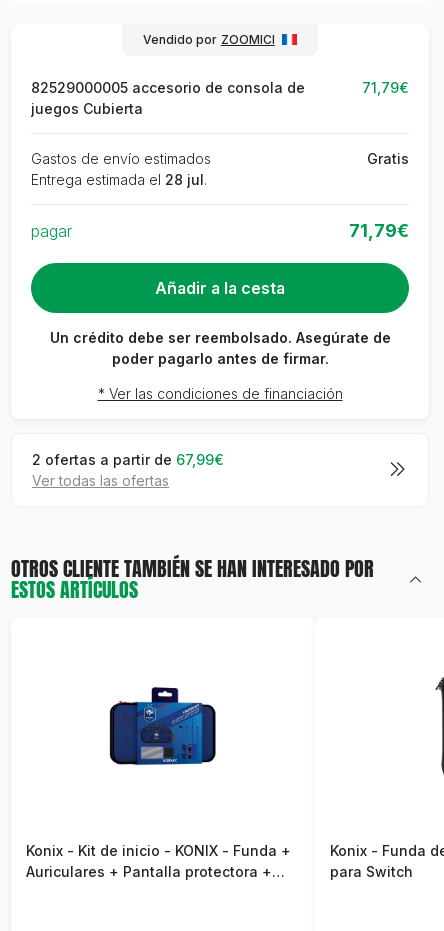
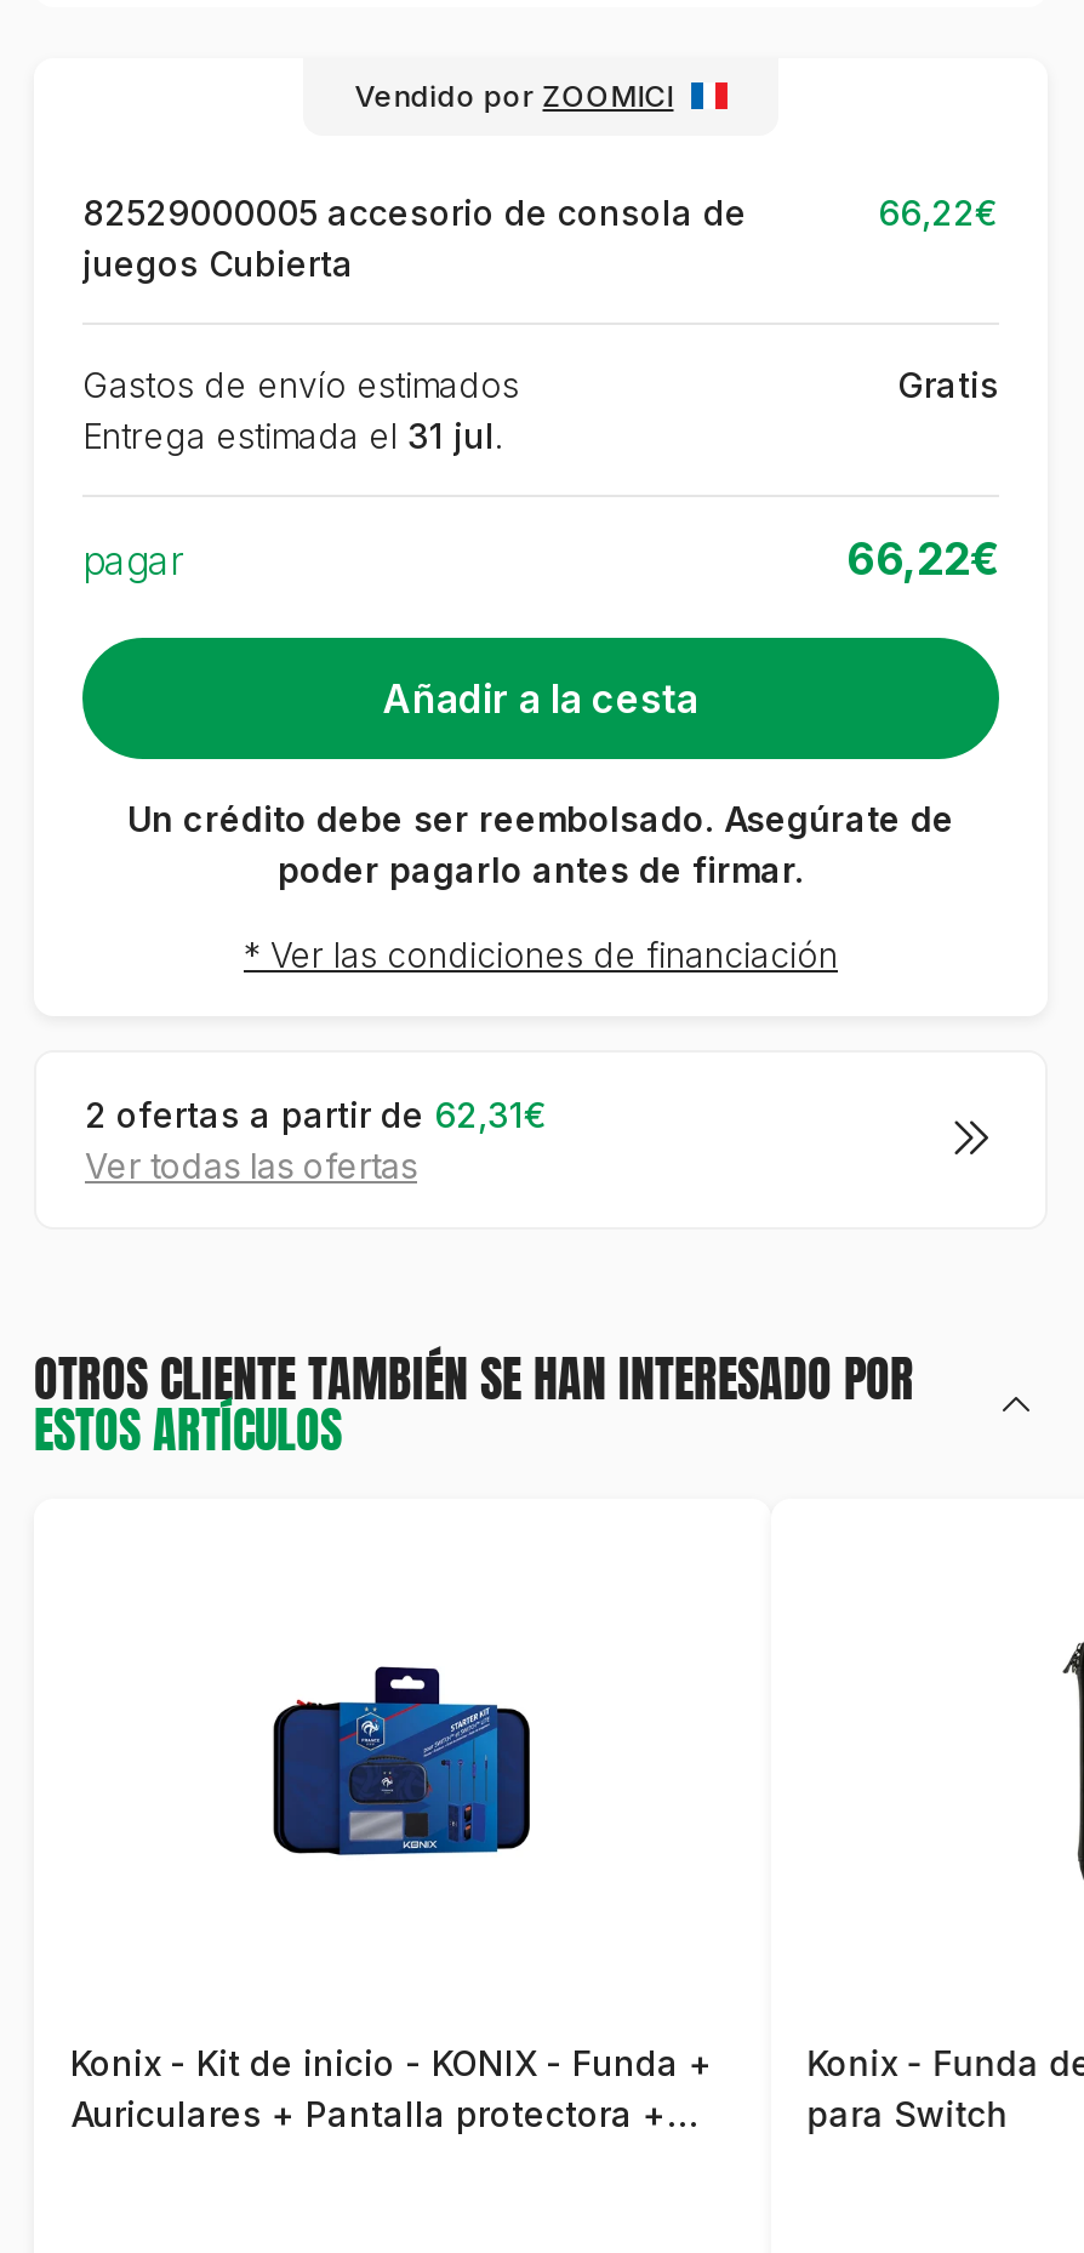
- 71,79€
+ 66,22€

- Entrega estimada el 28 jul.
+ Entrega estimada el 31 jul.

- 71,79€
+ 66,22€

- 2 ofertas a partir de 67,99€
+ 2 ofertas a partir de 62,31€
